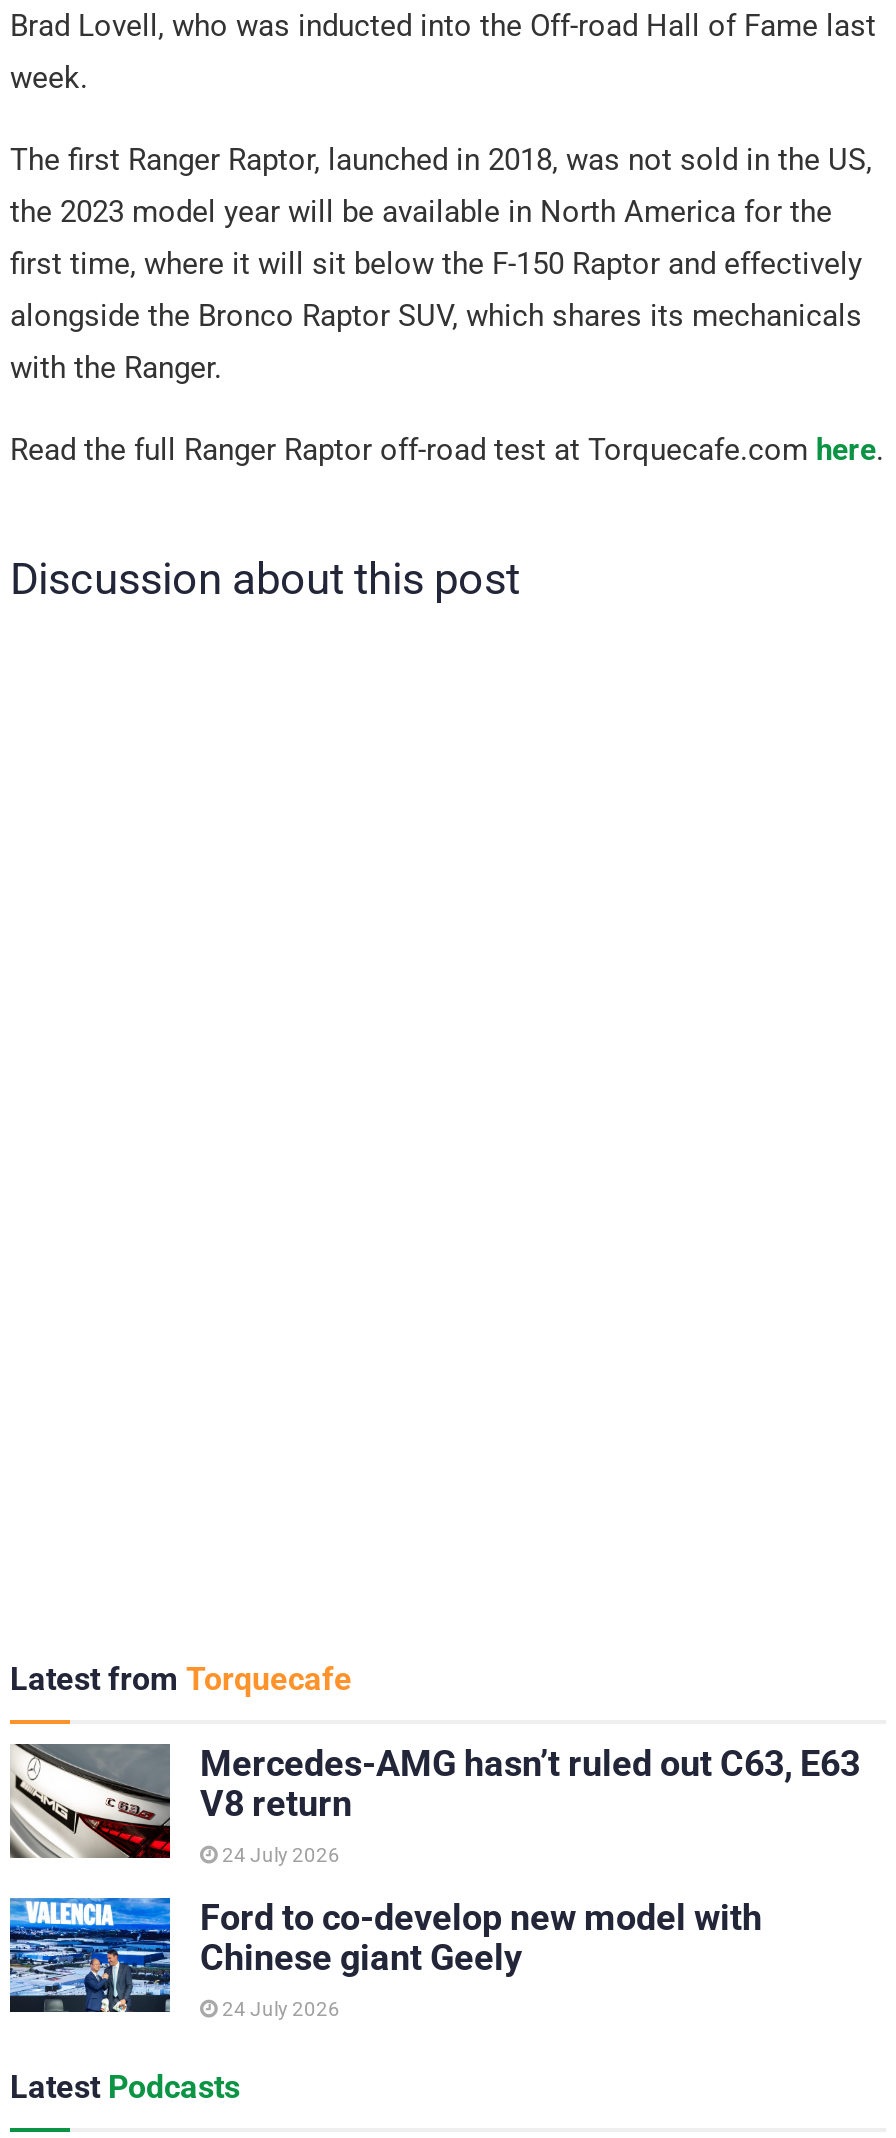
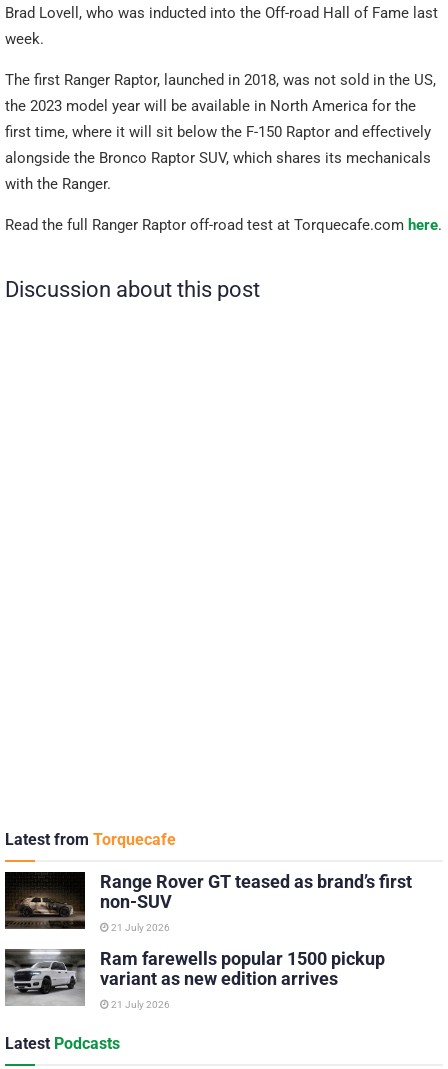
- [image]
- Mercedes-AMG hasn’t ruled out C63, E63
- V8 return
+ [image]
+ Range Rover GT teased as brand’s first
+ non-SUV

- 24 July 2026
+ 21 July 2026

- [image]
- Ford to co-develop new model with
- Chinese giant Geely
+ [image]
+ Ram farewells popular 1500 pickup
+ variant as new edition arrives

- 24 July 2026
+ 21 July 2026
